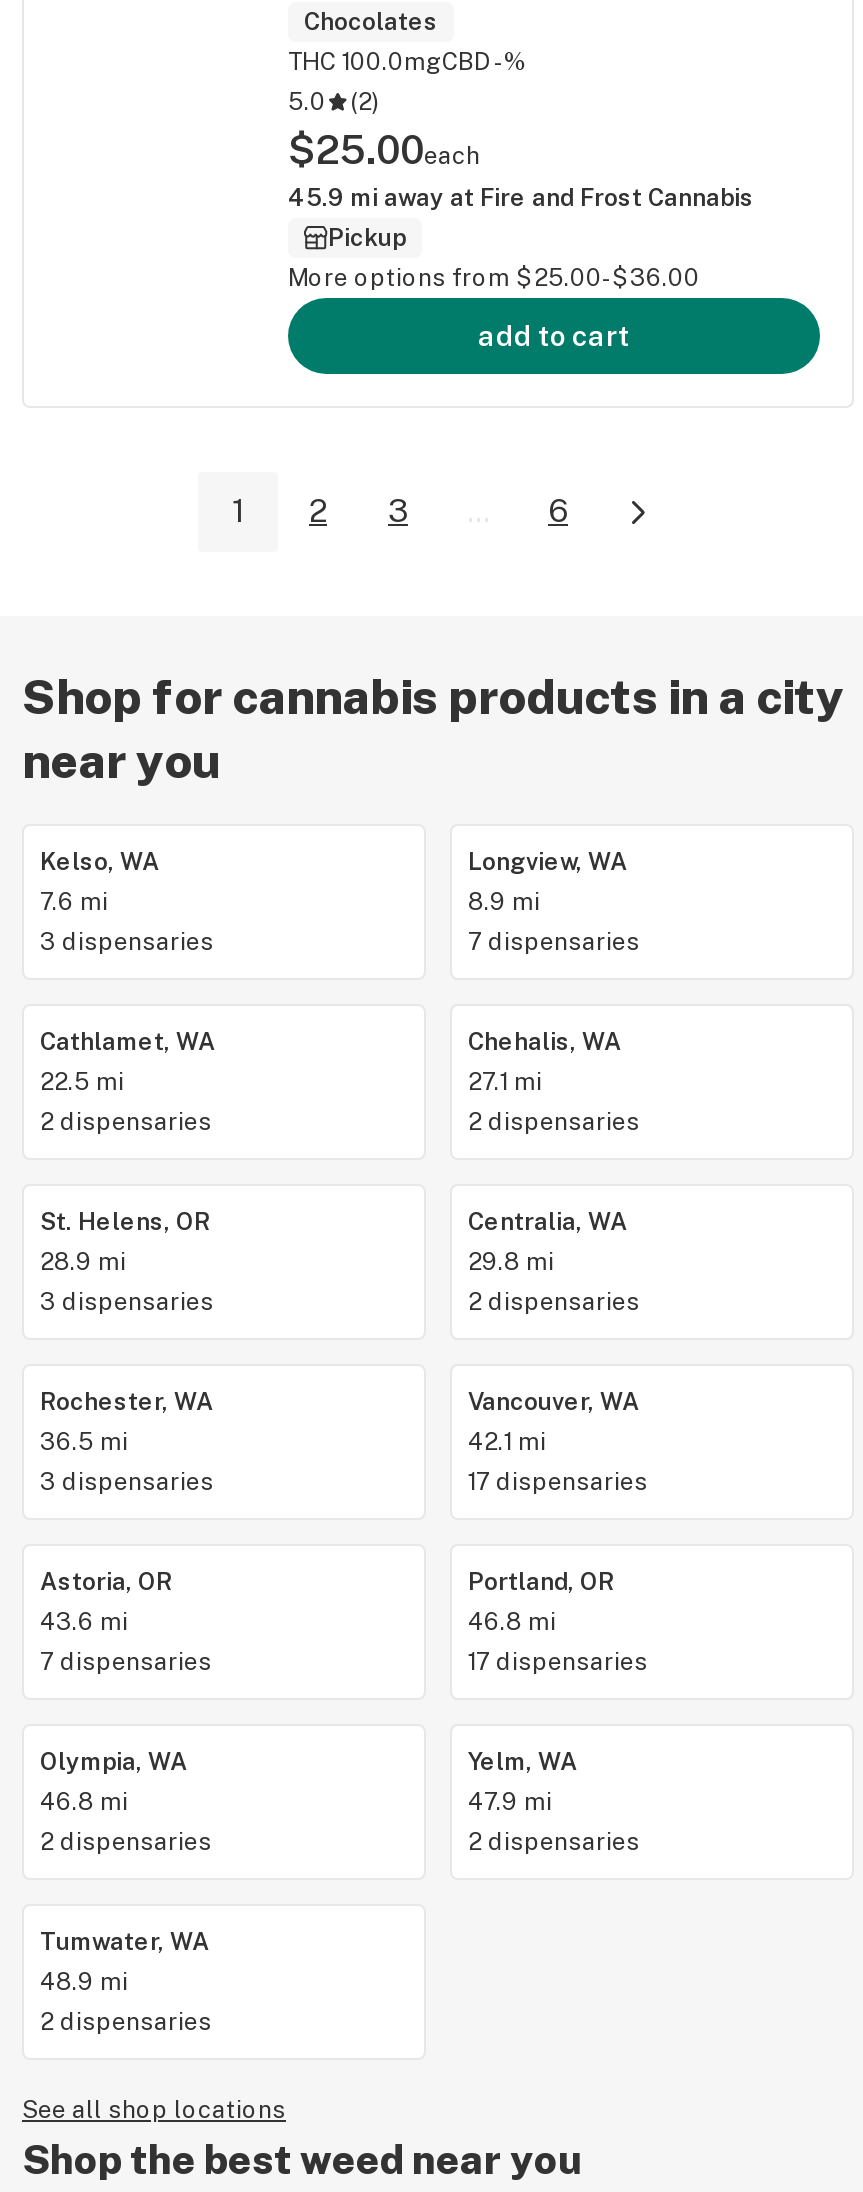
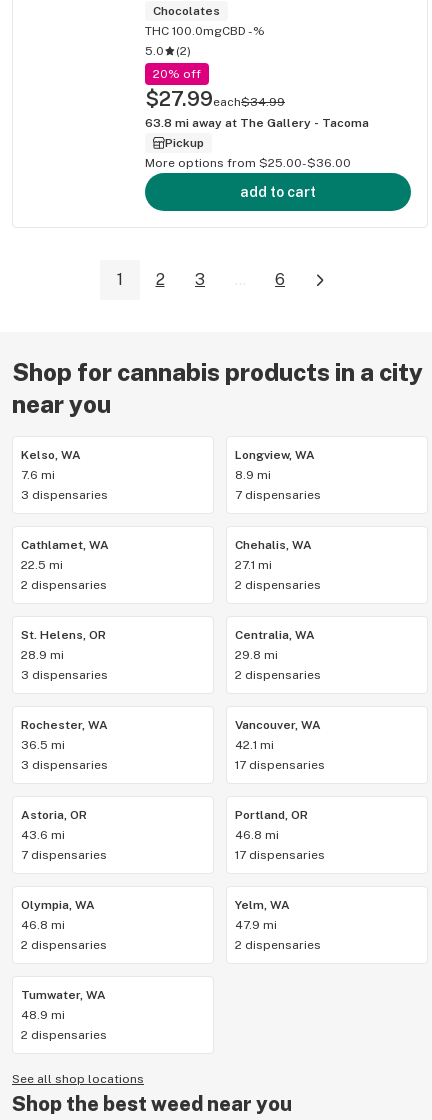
- $25.00each
- 45.9 mi away at Fire and Frost Cannabis
+ 20% off
+ $27.99each$34.99
+ 63.8 mi away at The Gallery - Tacoma
